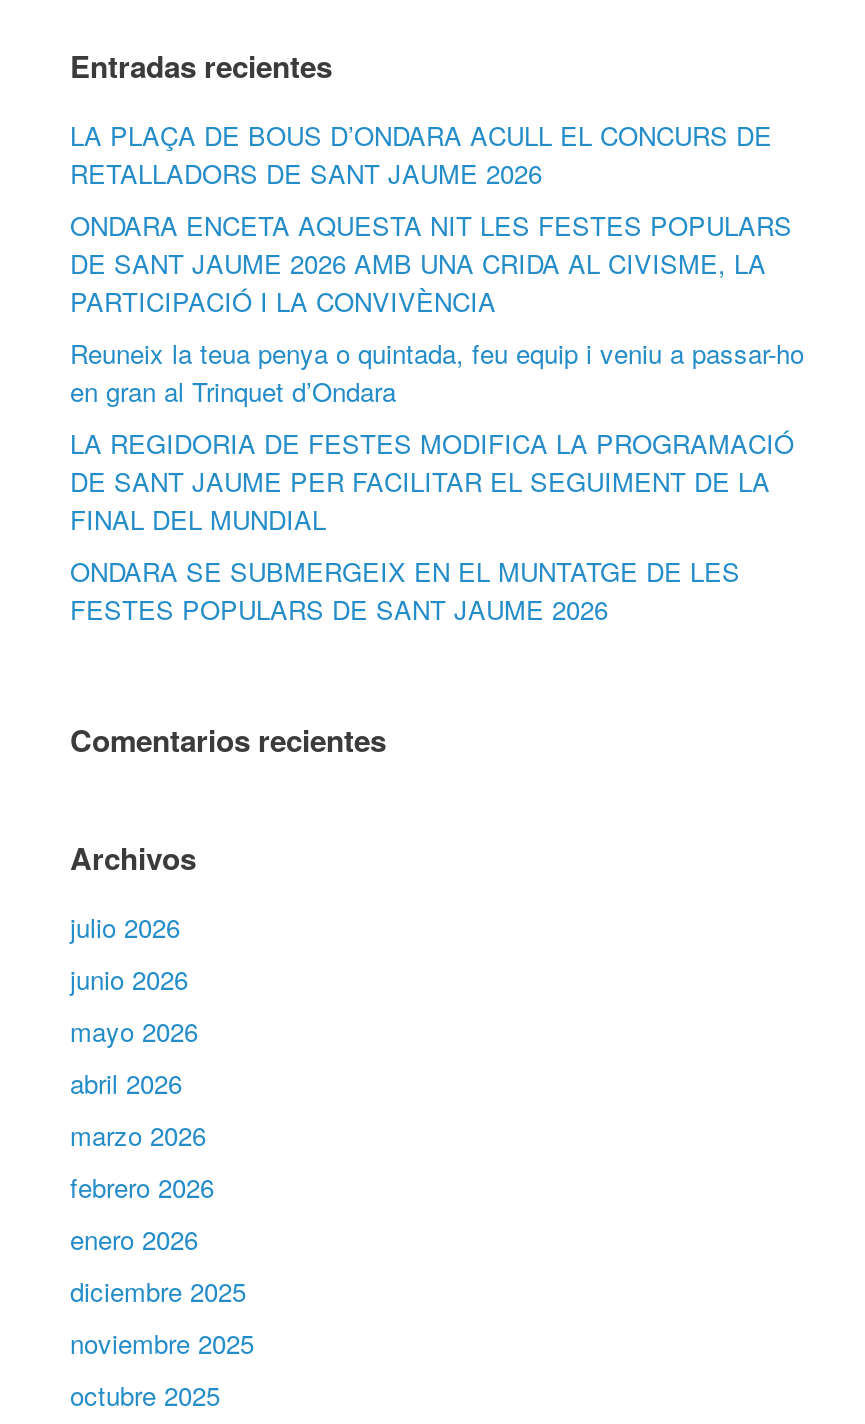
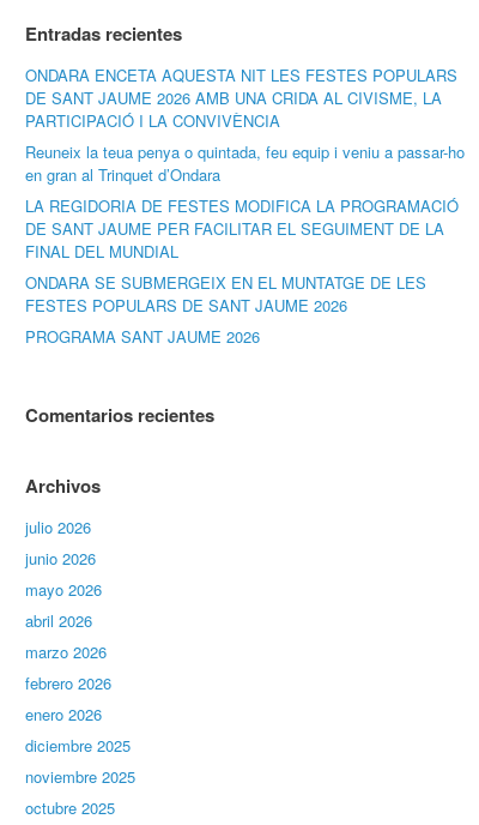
- LA PLAÇA DE BOUS D’ONDARA ACULL EL CONCURS DE
- RETALLADORS DE SANT JAUME 2026

moved up: ONDARA ENCETA AQUESTA NIT LES FESTES POPULARS | DE SANT JAUME 2026 AMB UNA CRIDA AL CIVISME, LA | PARTICIPACIÓ I LA CONVIVÈNCIA | ... | ONDARA SE SUBMERGEIX EN EL MUNTATGE DE LES | FESTES POPULARS DE SANT JAUME 2026

+ PROGRAMA SANT JAUME 2026
